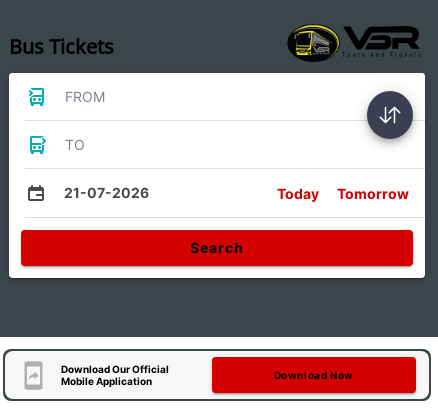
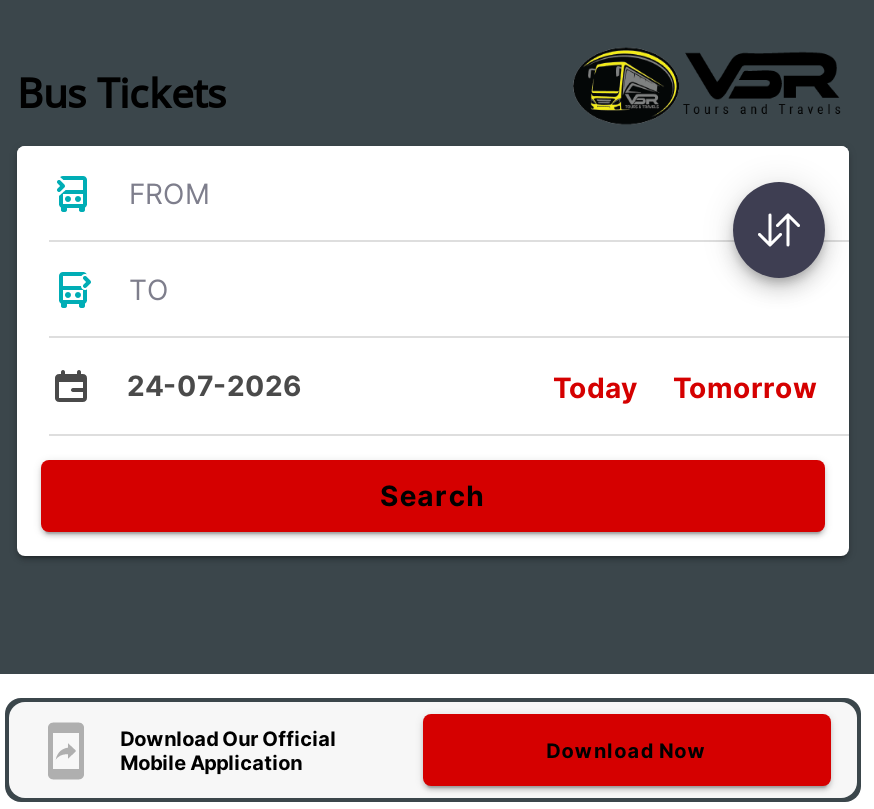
- 21-07-2026
+ 24-07-2026
